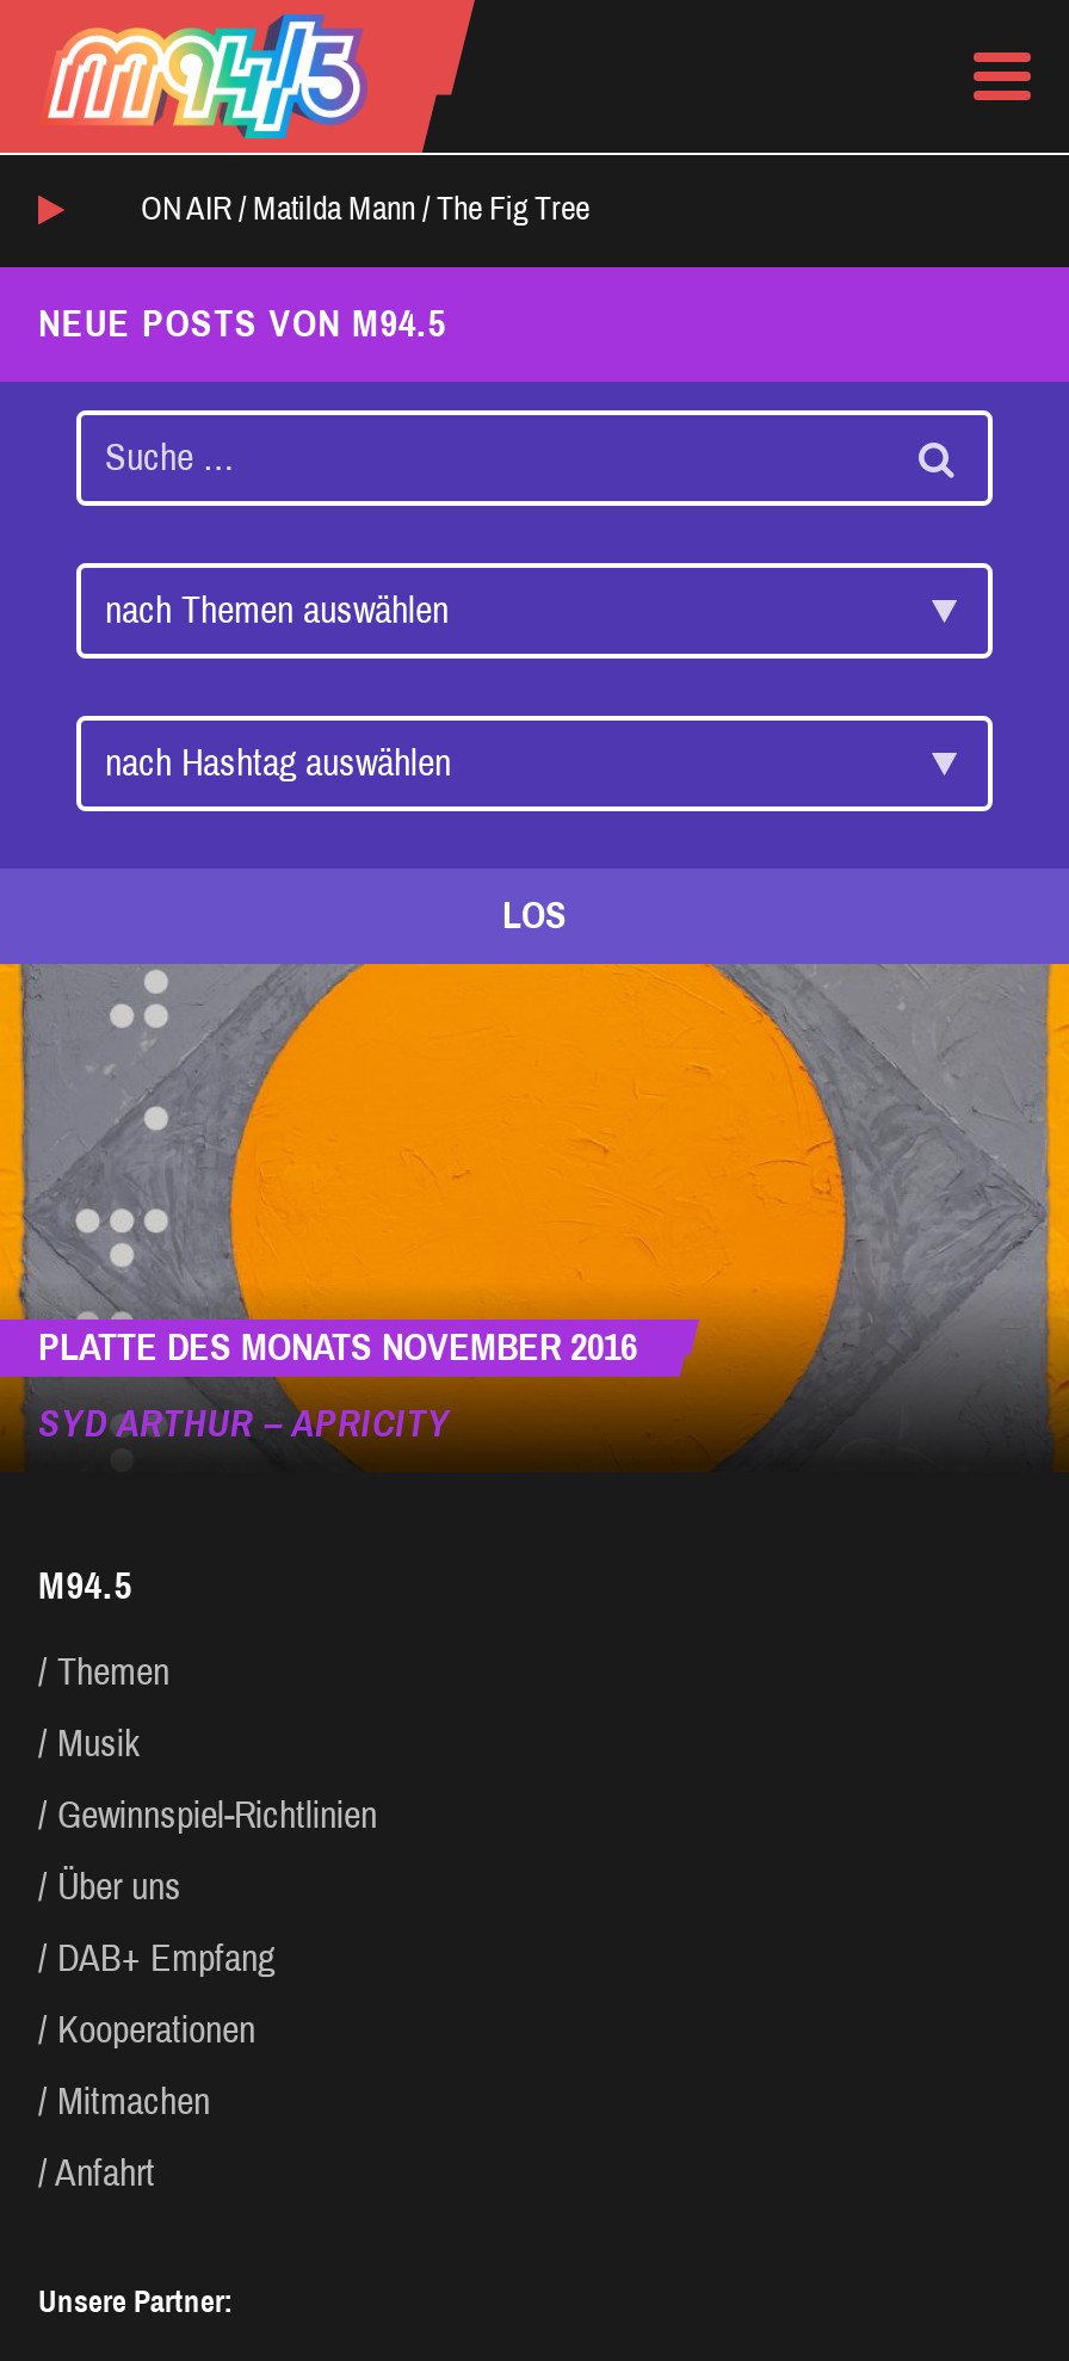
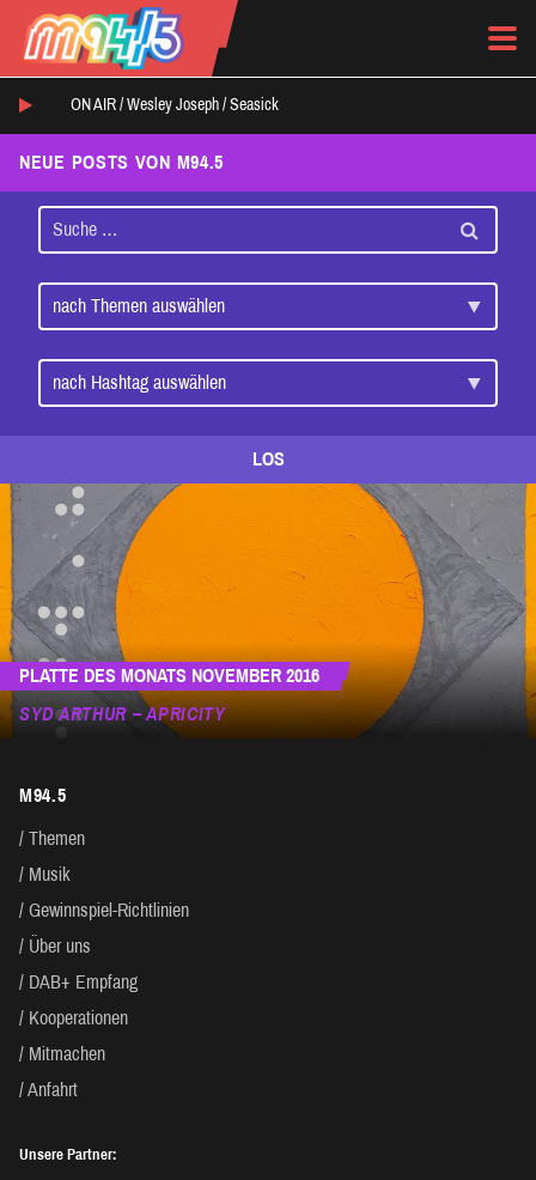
- ON AIR / Matilda Mann / The Fig Tree
+ ON AIR / Wesley Joseph / Seasick
